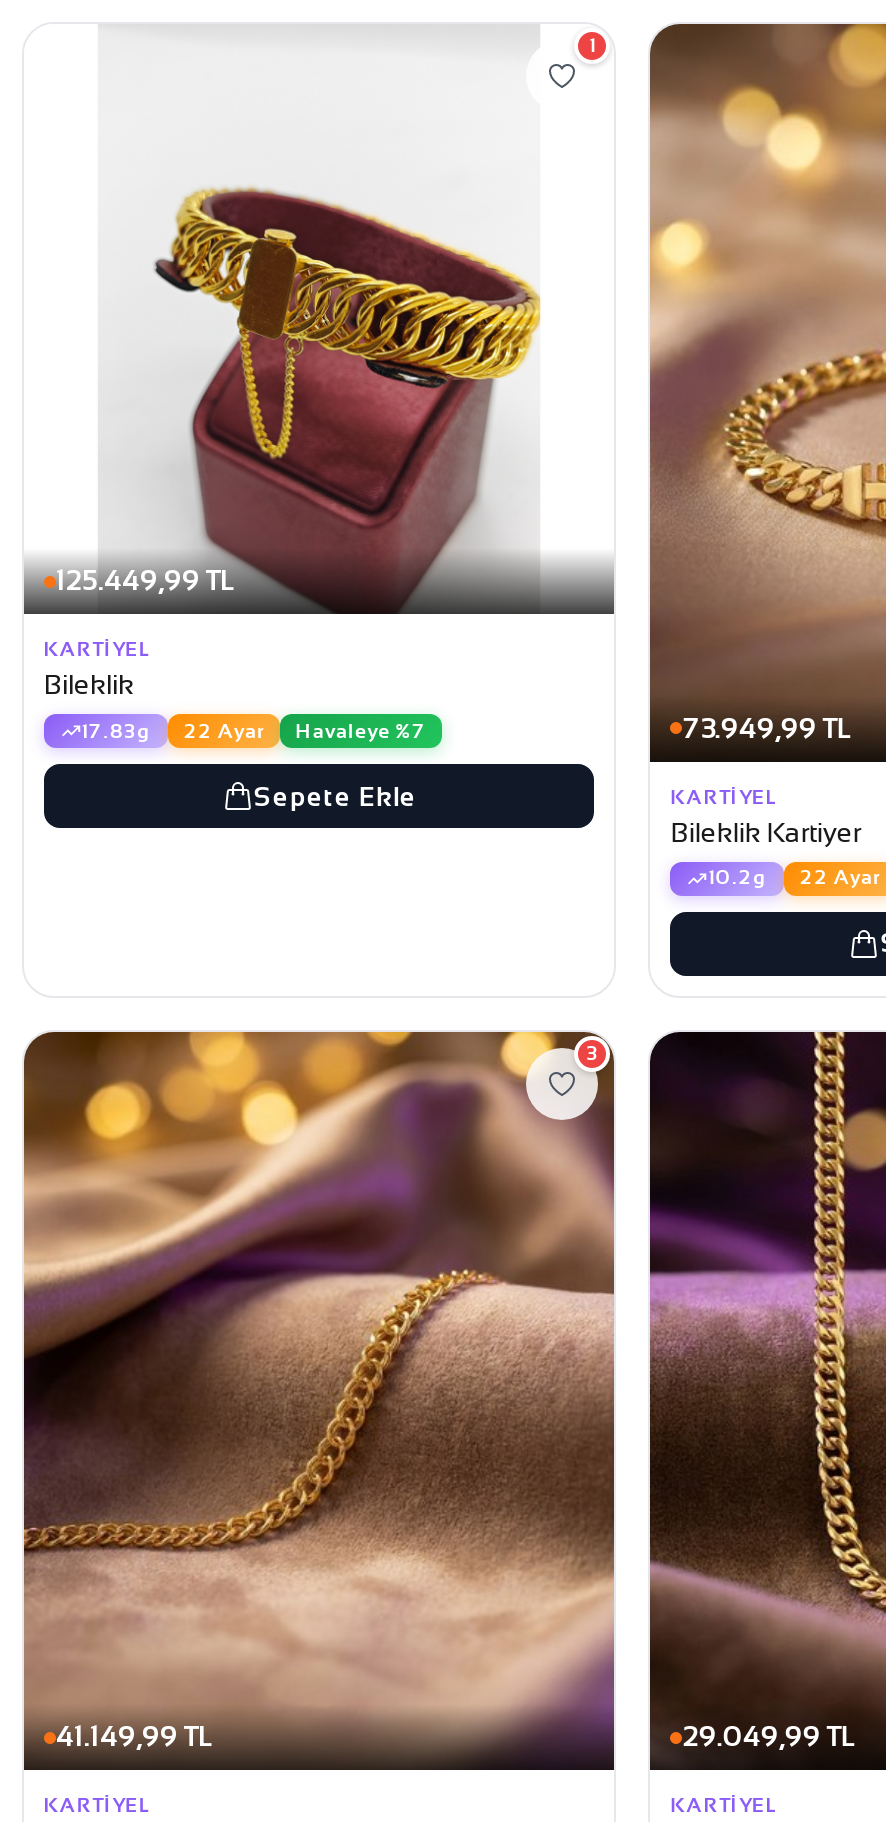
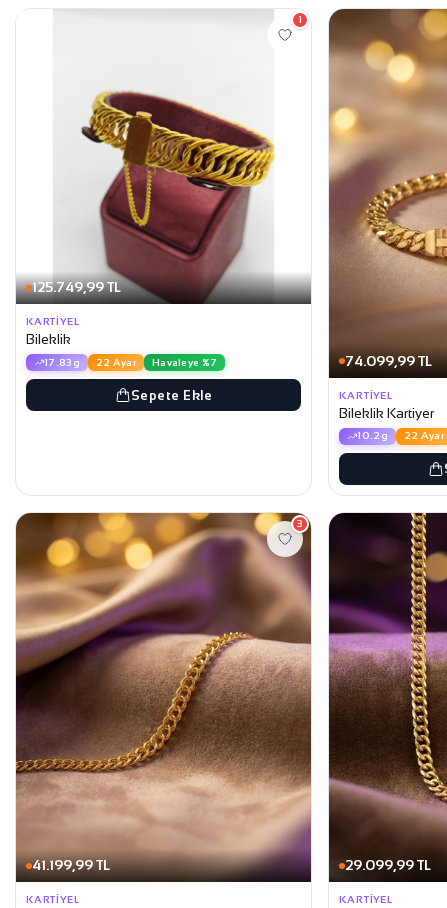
- 125.449,99 TL
+ 125.749,99 TL

- 73.949,99 TL
+ 74.099,99 TL

- 41.149,99 TL
+ 41.199,99 TL

- 29.049,99 TL
+ 29.099,99 TL
